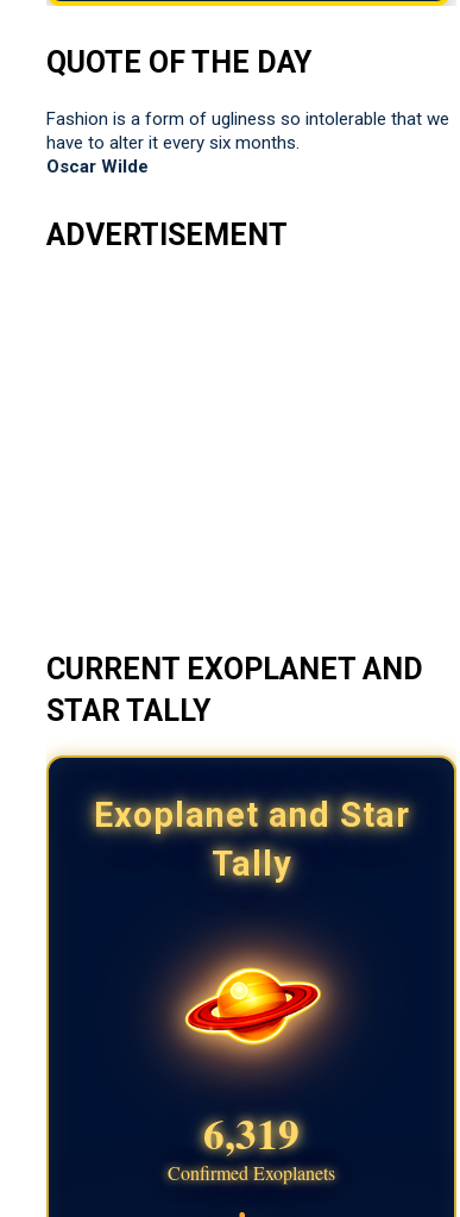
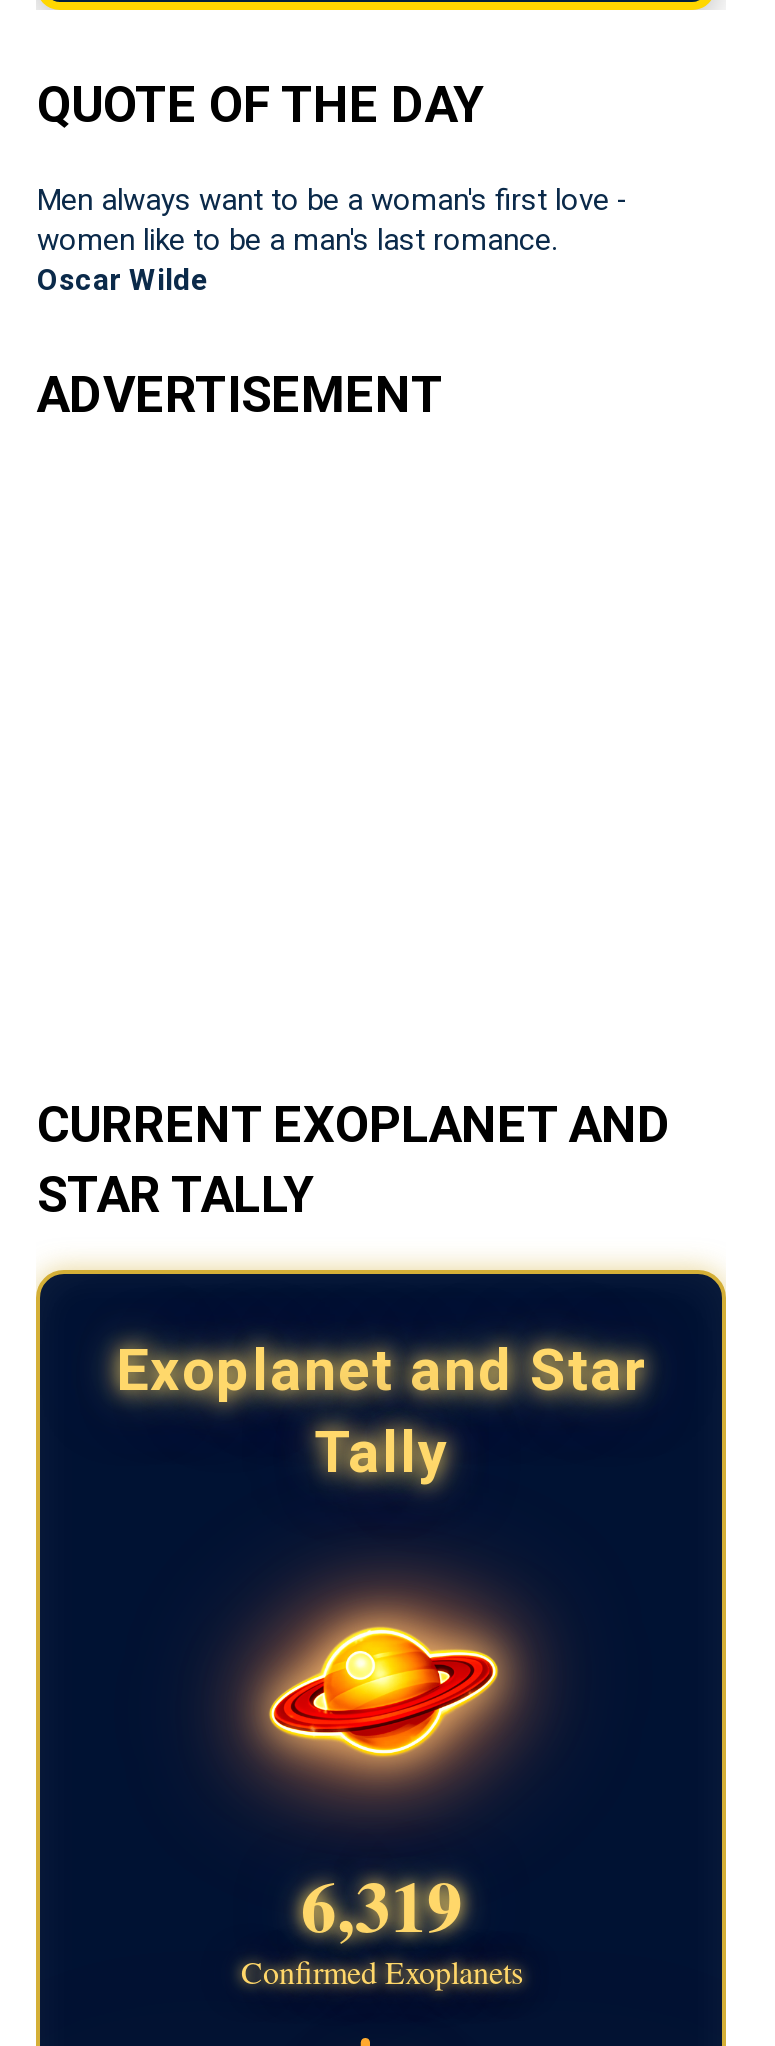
- Fashion is a form of ugliness so intolerable that we
- have to alter it every six months.
+ Men always want to be a woman's first love -
+ women like to be a man's last romance.
